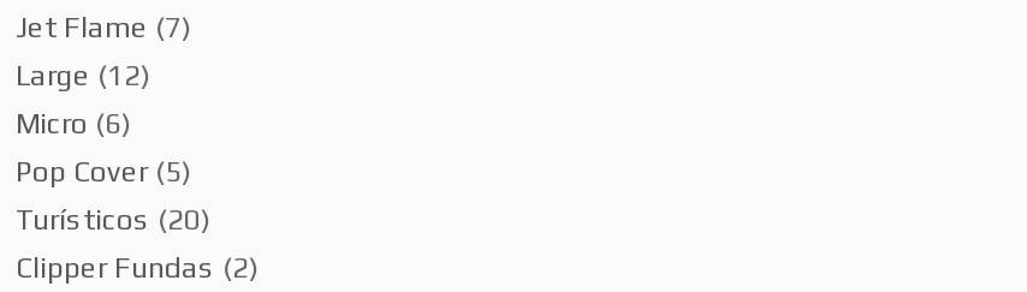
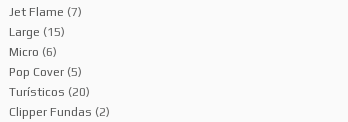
- Large (12)
+ Large (15)
